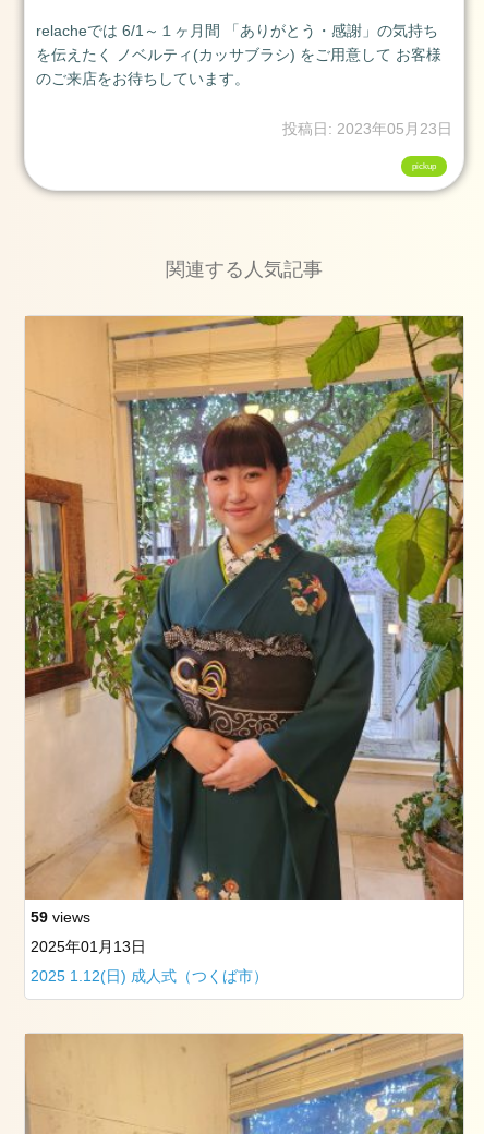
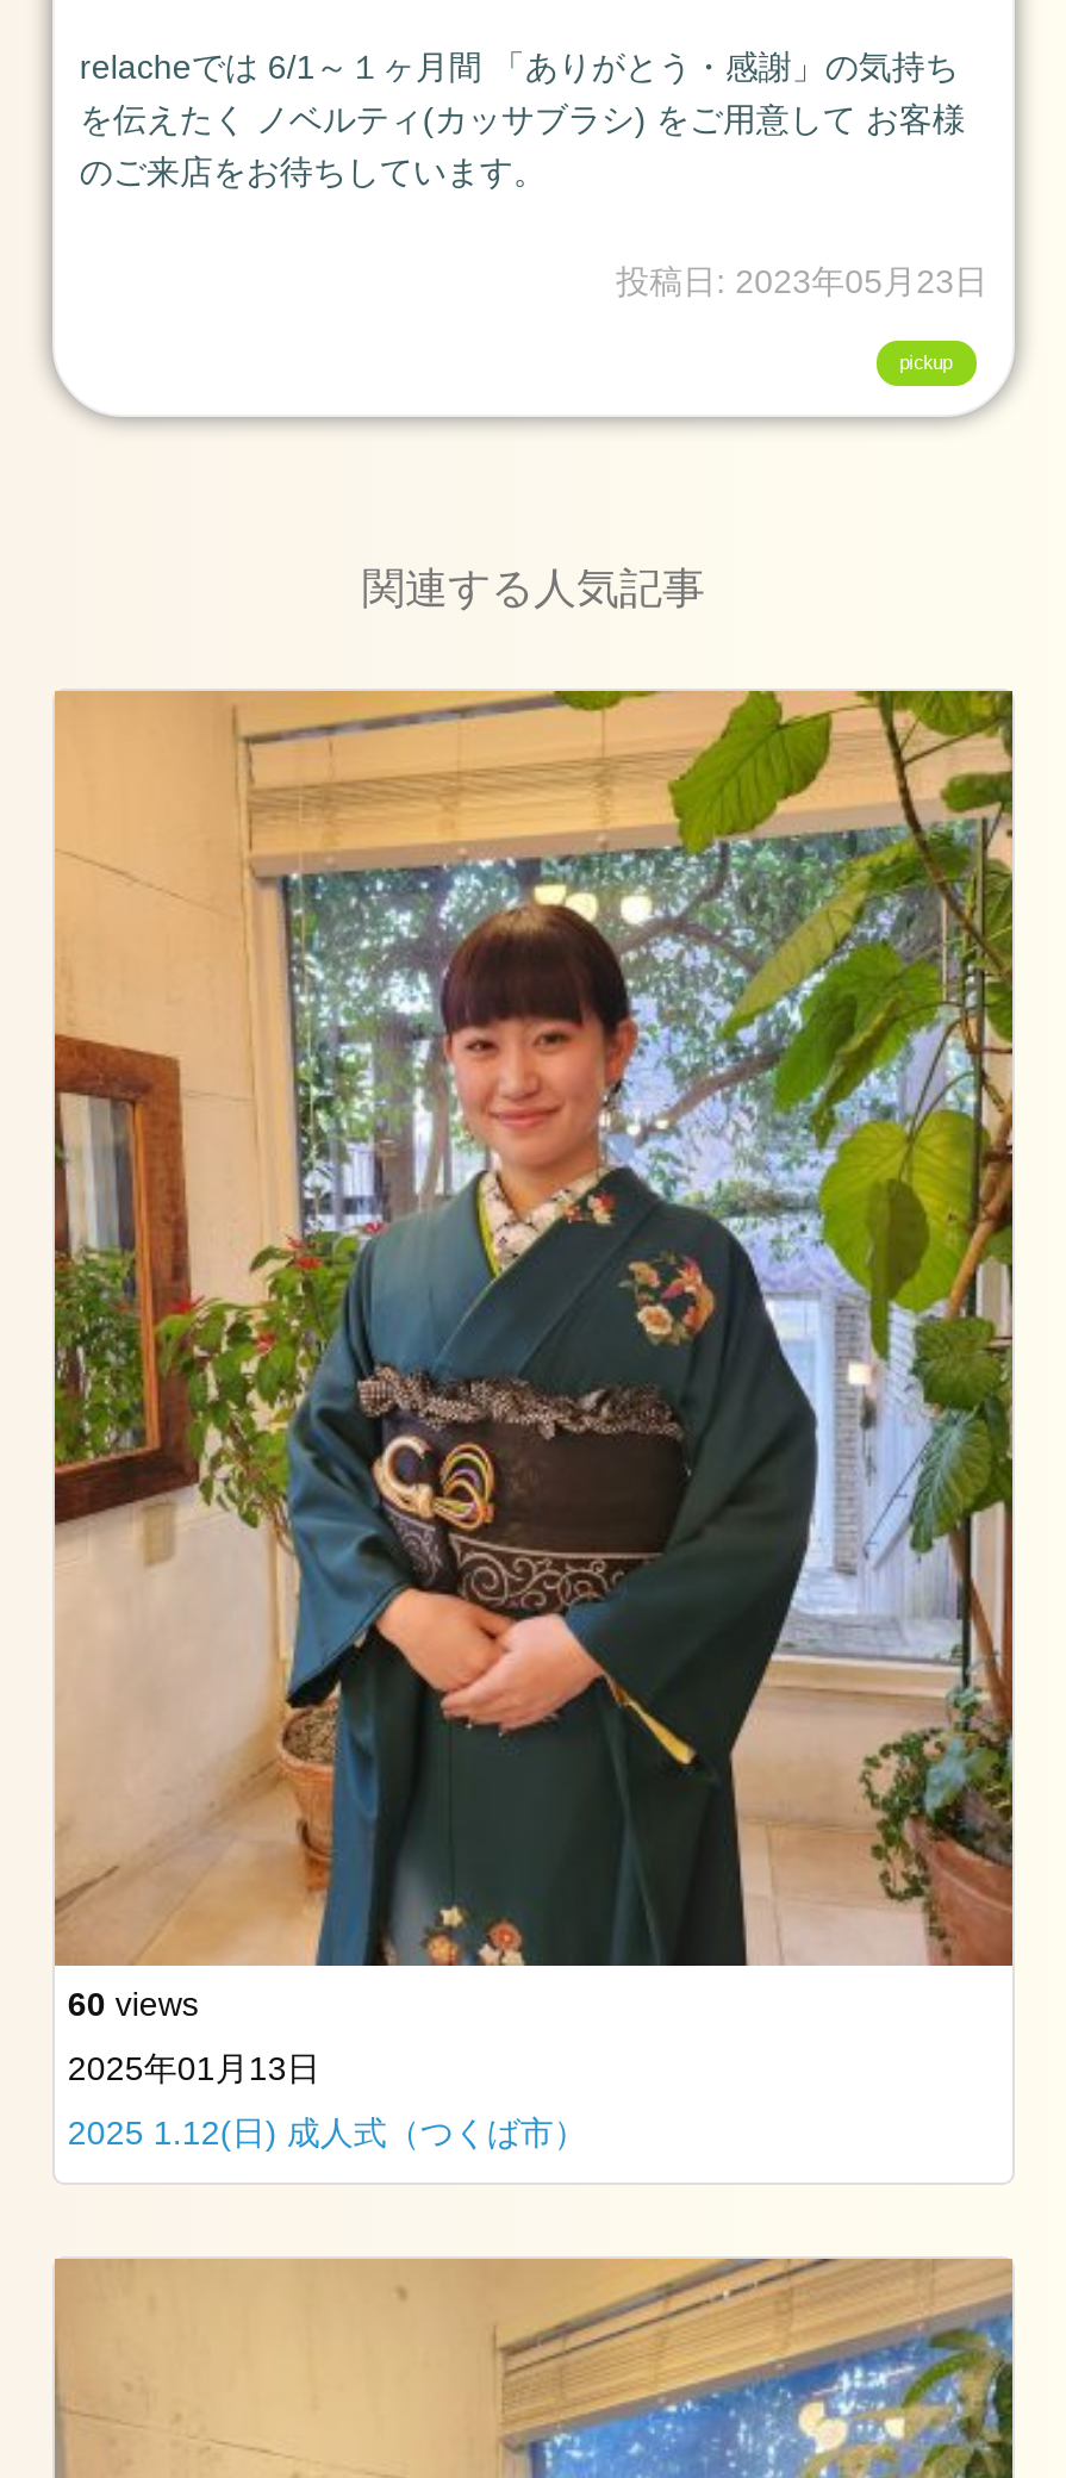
- 59 views
+ 60 views
